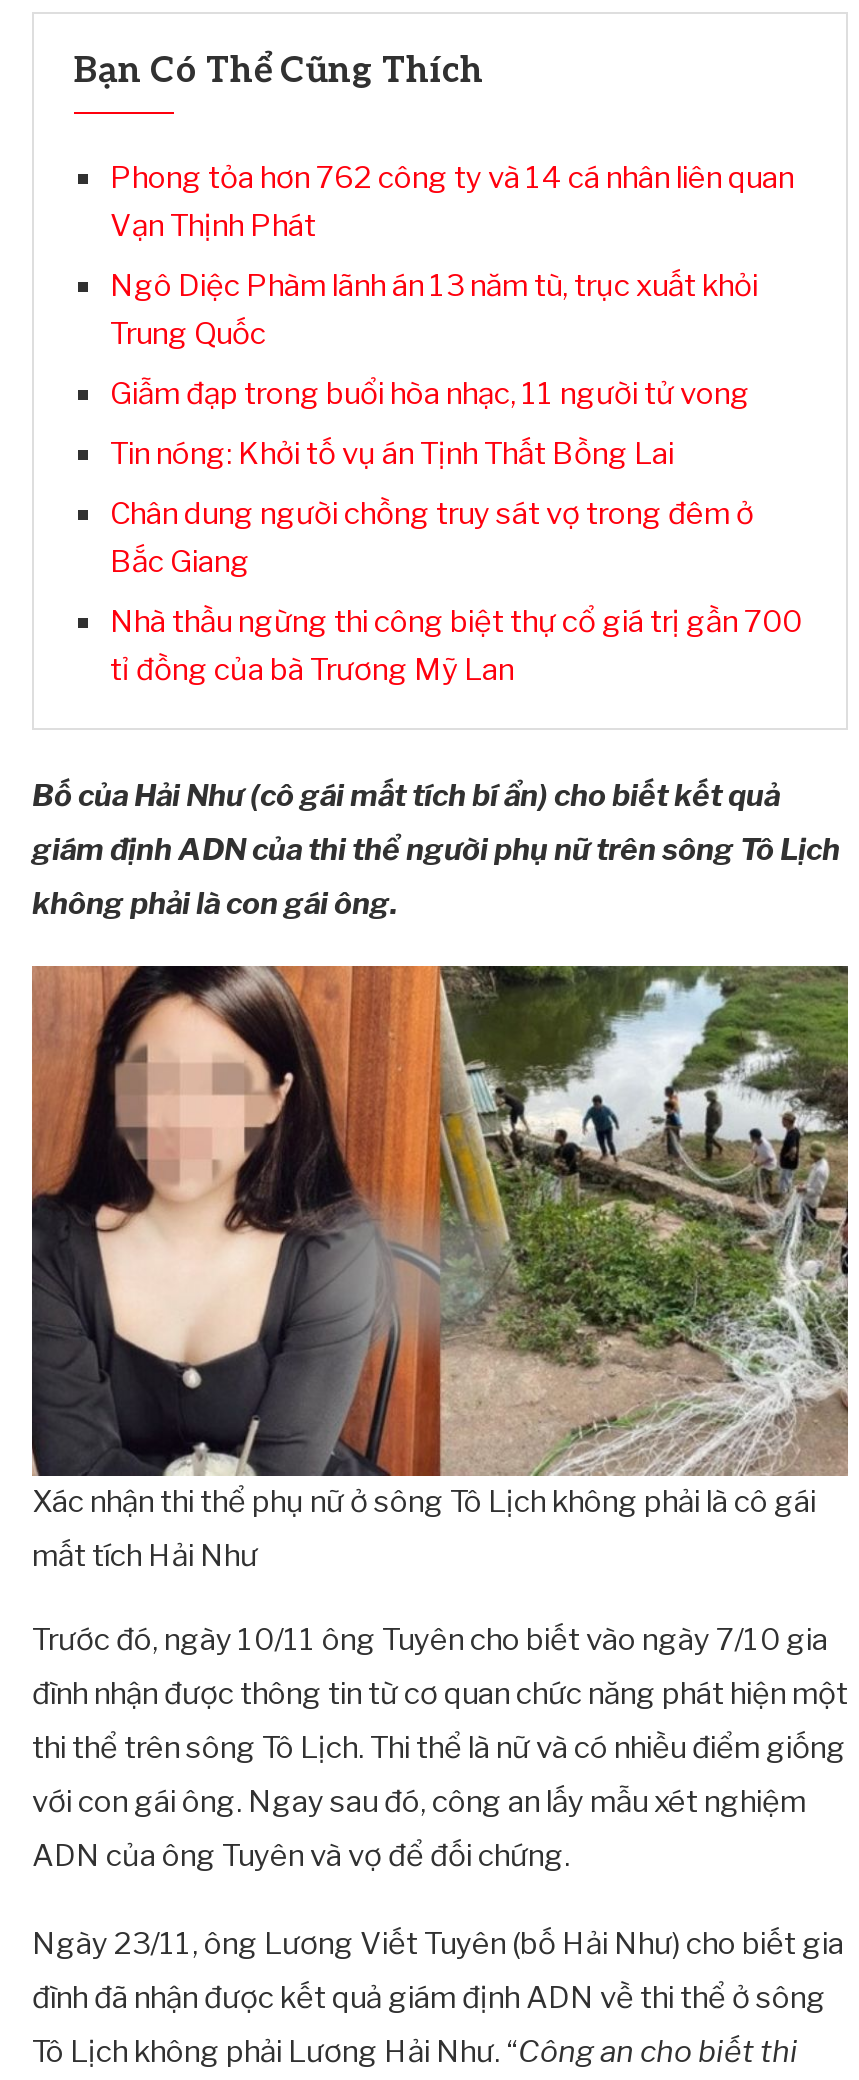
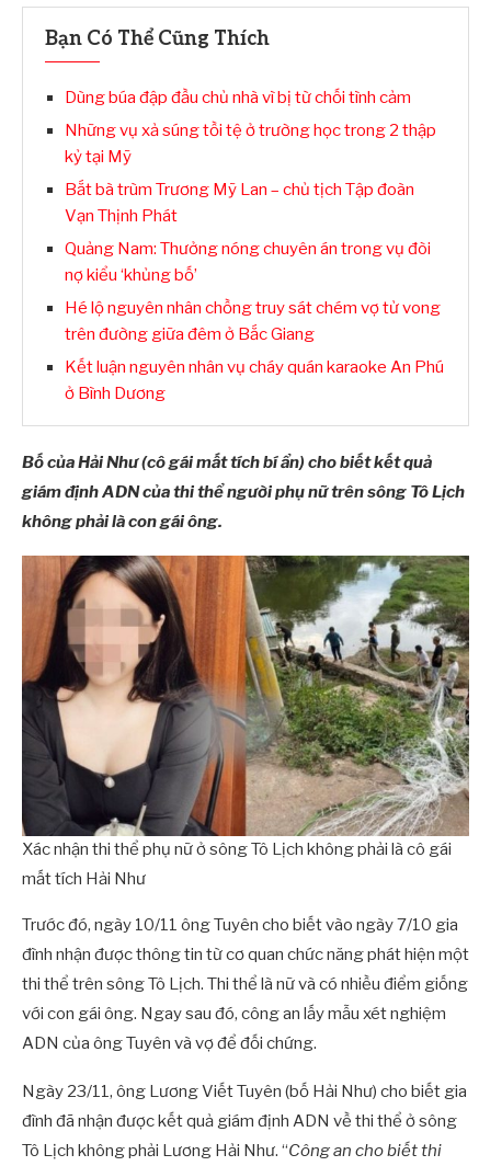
- Phong tỏa hơn 762 công ty và 14 cá nhân liên quan
+ Dùng búa đập đầu chủ nhà vì bị từ chối tình cảm
+ Những vụ xả súng tồi tệ ở trường học trong 2 thập
+ kỷ tại Mỹ
+ Bắt bà trùm Trương Mỹ Lan – chủ tịch Tập đoàn

moved down: Vạn Thịnh Phát

- Ngô Diệc Phàm lãnh án 13 năm tù, trục xuất khỏi
- Trung Quốc
- Giẫm đạp trong buổi hòa nhạc, 11 người tử vong
- Tin nóng: Khởi tố vụ án Tịnh Thất Bồng Lai
- Chân dung người chồng truy sát vợ trong đêm ở
- Bắc Giang
- Nhà thầu ngừng thi công biệt thự cổ giá trị gần 700
- tỉ đồng của bà Trương Mỹ Lan
+ Quảng Nam: Thưởng nóng chuyên án trong vụ đòi
+ nợ kiểu ‘khủng bố’
+ Hé lộ nguyên nhân chồng truy sát chém vợ tử vong
+ trên đường giữa đêm ở Bắc Giang
+ Kết luận nguyên nhân vụ cháy quán karaoke An Phú
+ ở Bình Dương
